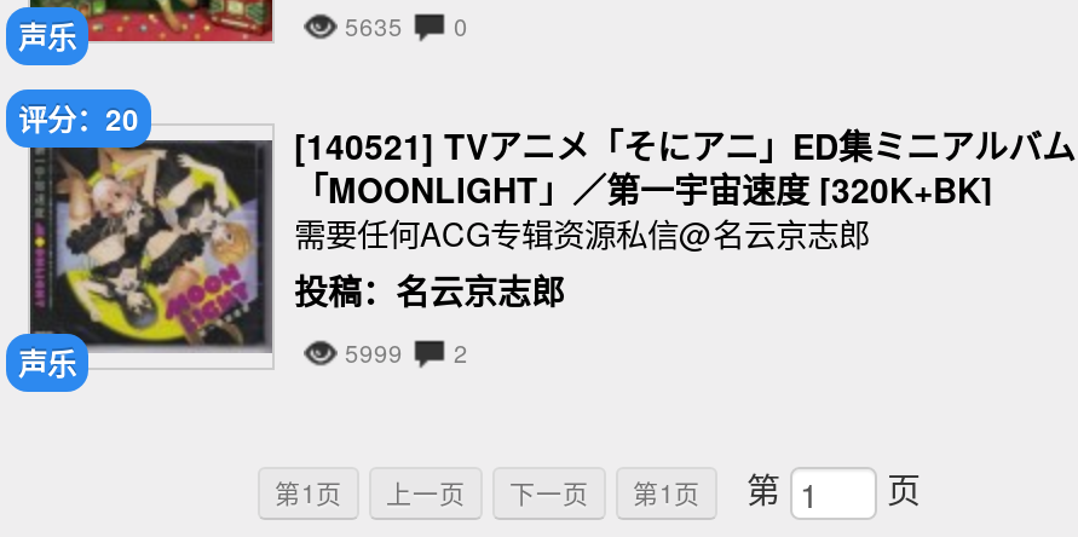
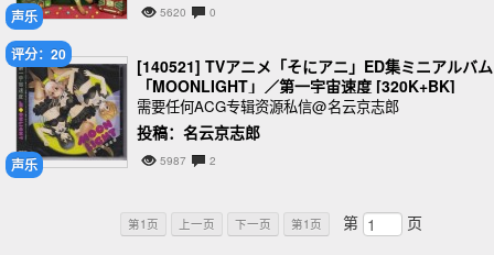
- 5635
+ 5620

- 5999 2
+ 5987 2
